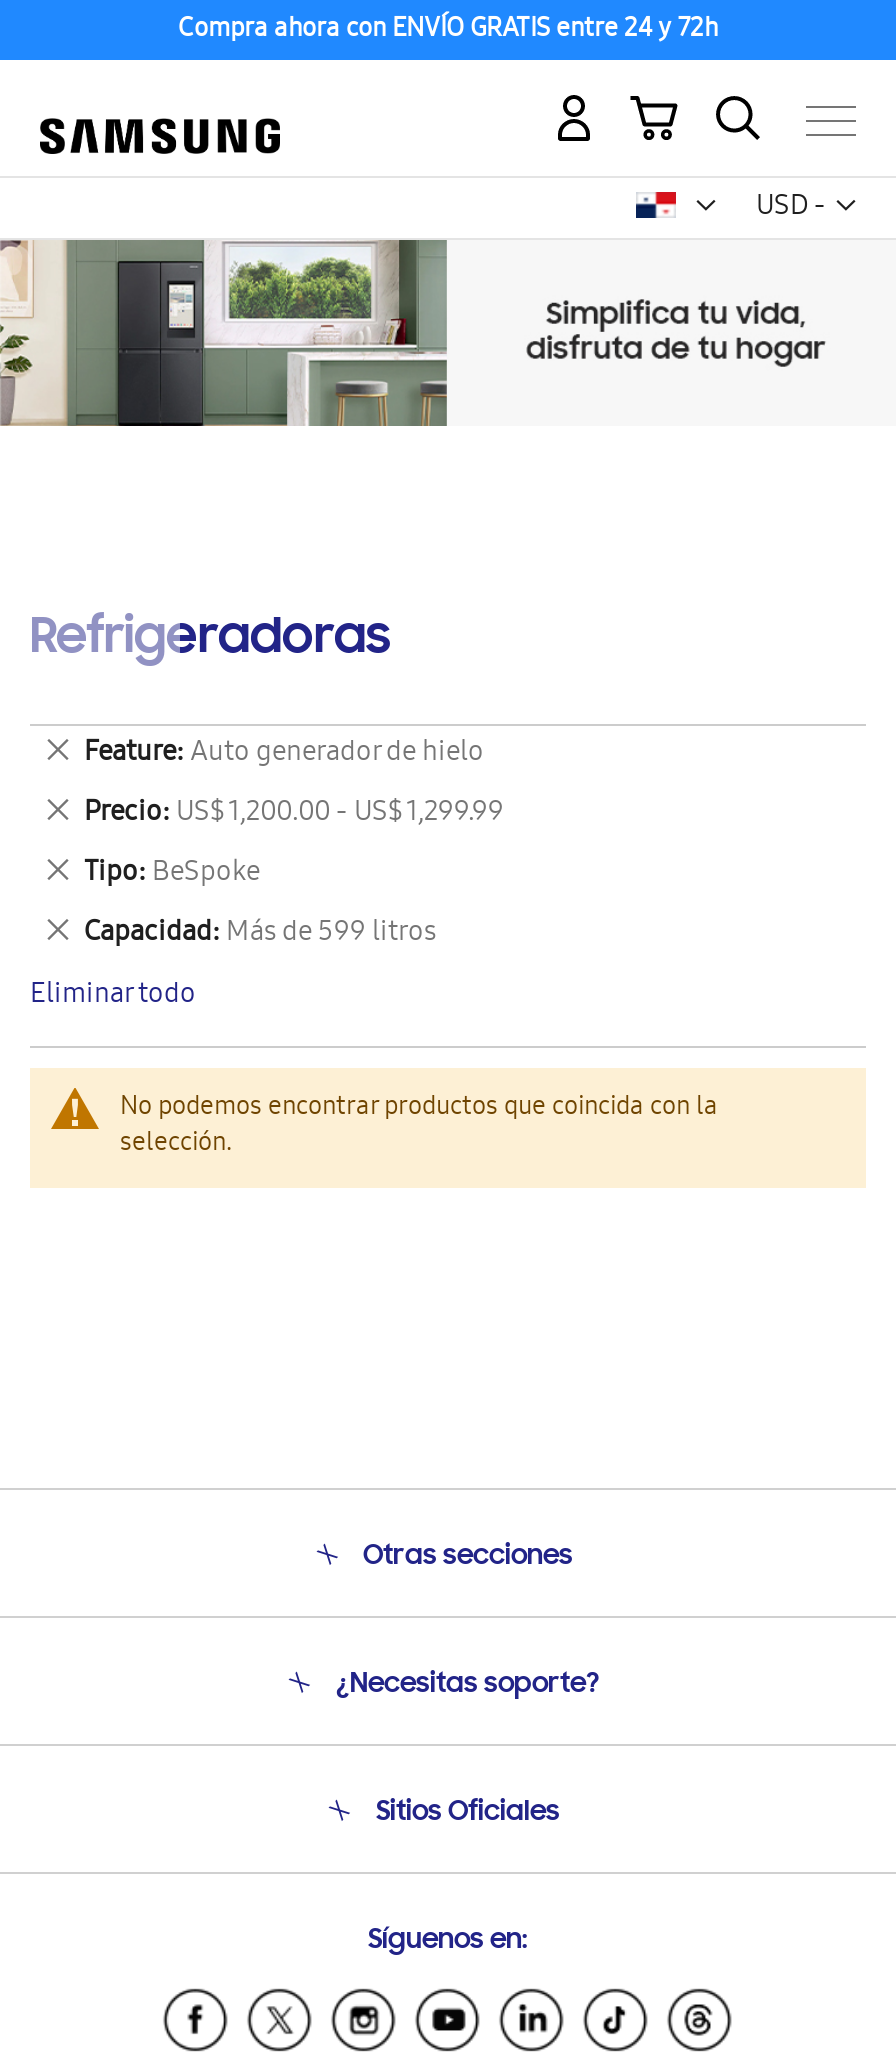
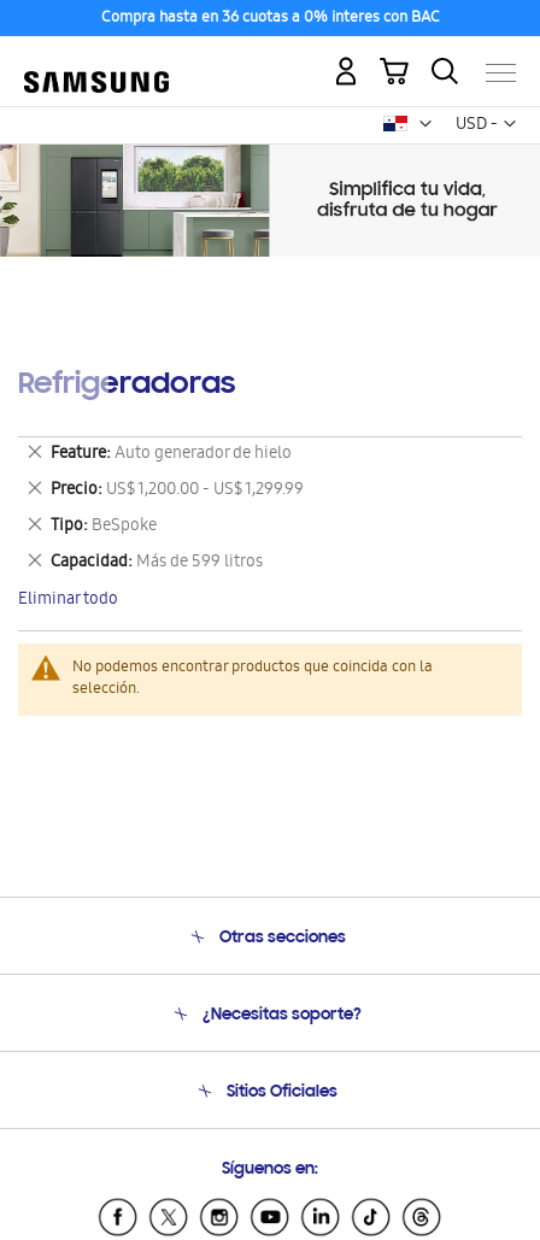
- Compra ahora con ENVÍO GRATIS entre 24 y 72h
+ Compra hasta en 36 cuotas a 0% interes con BAC
